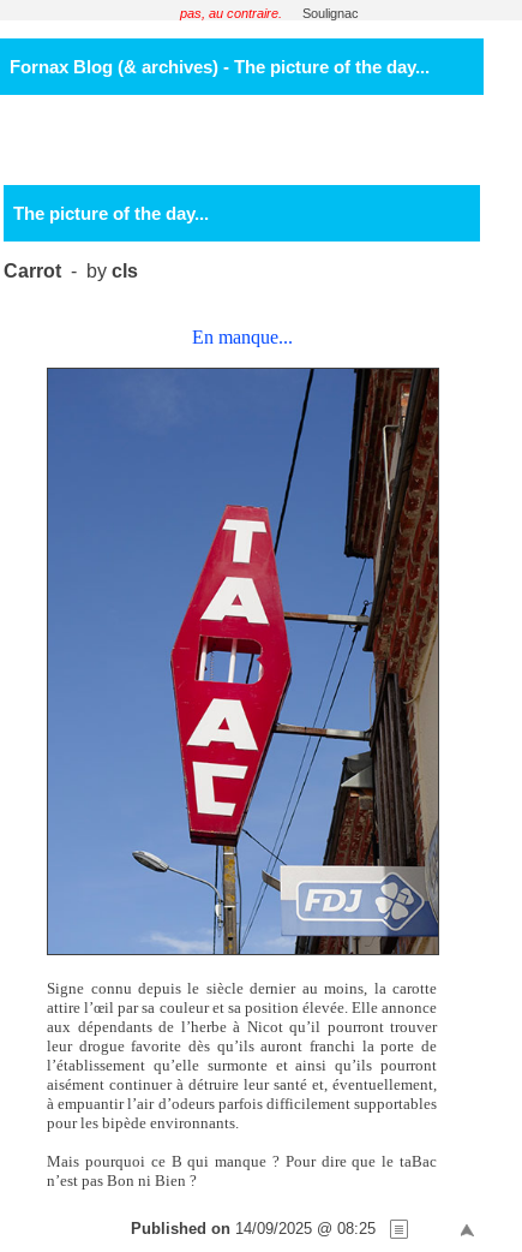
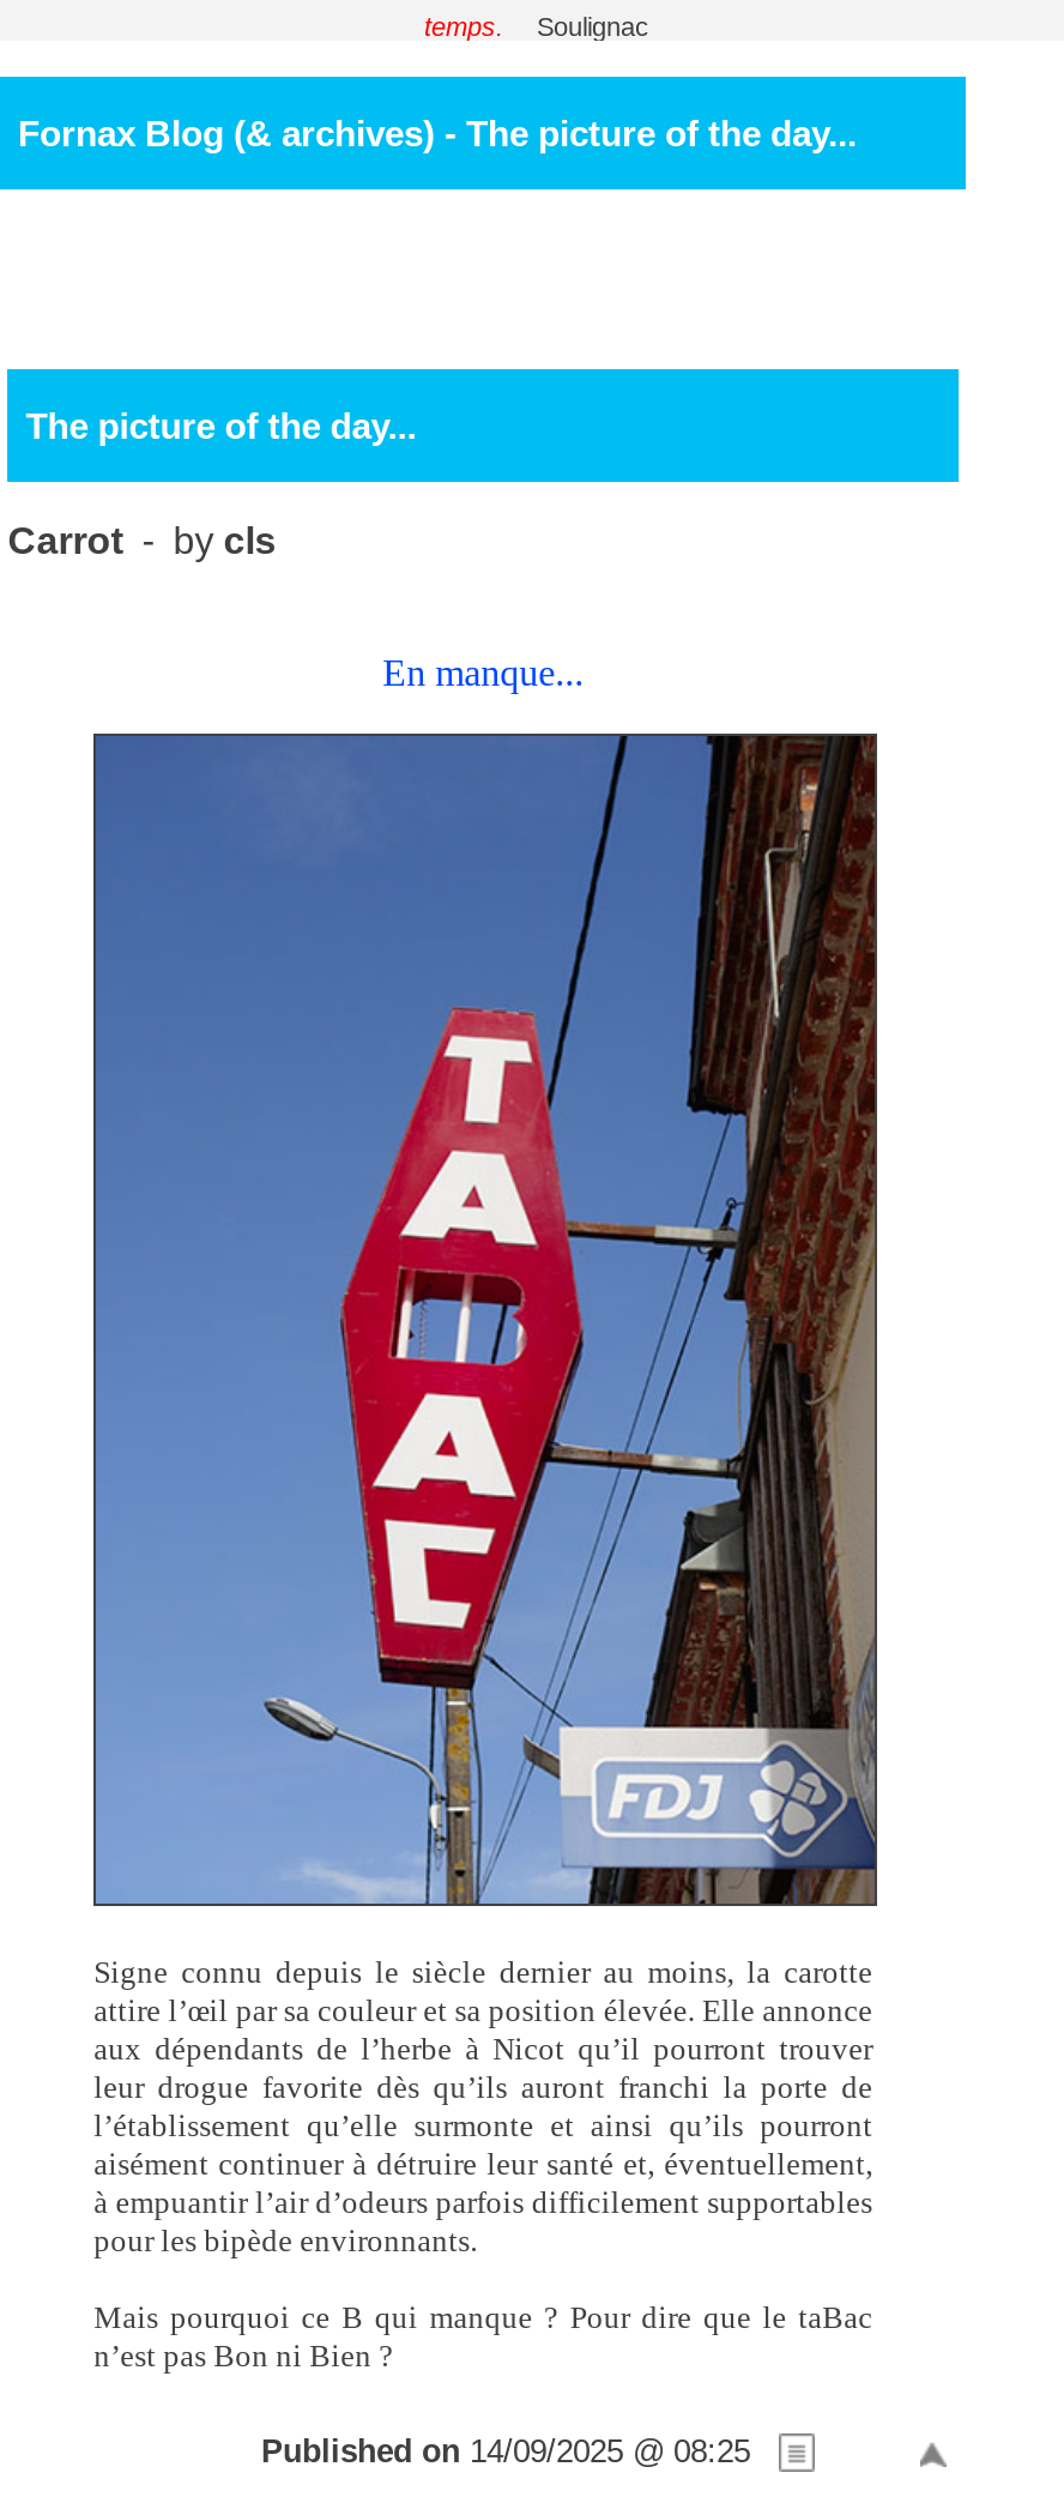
- pas, au contraire.
+ temps.
